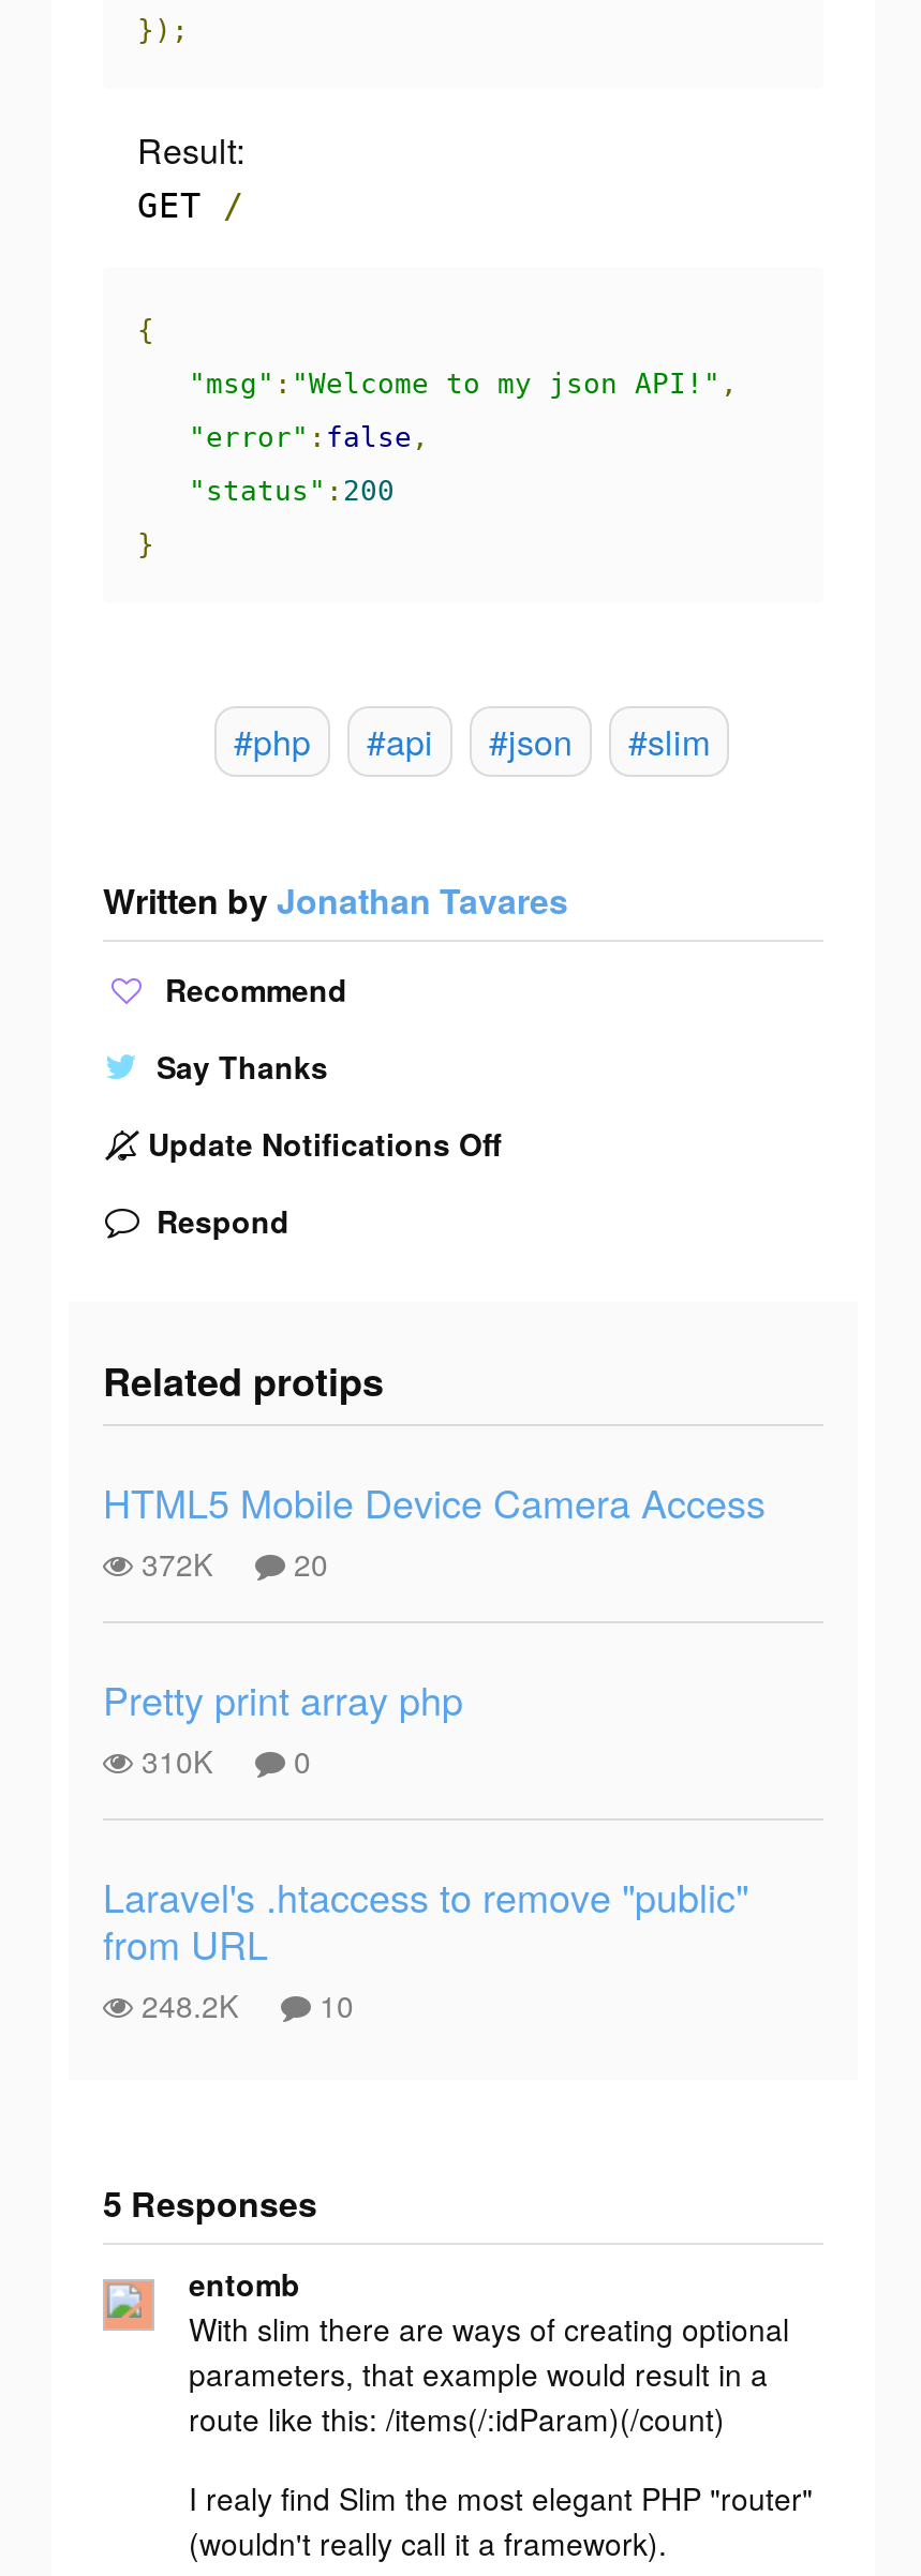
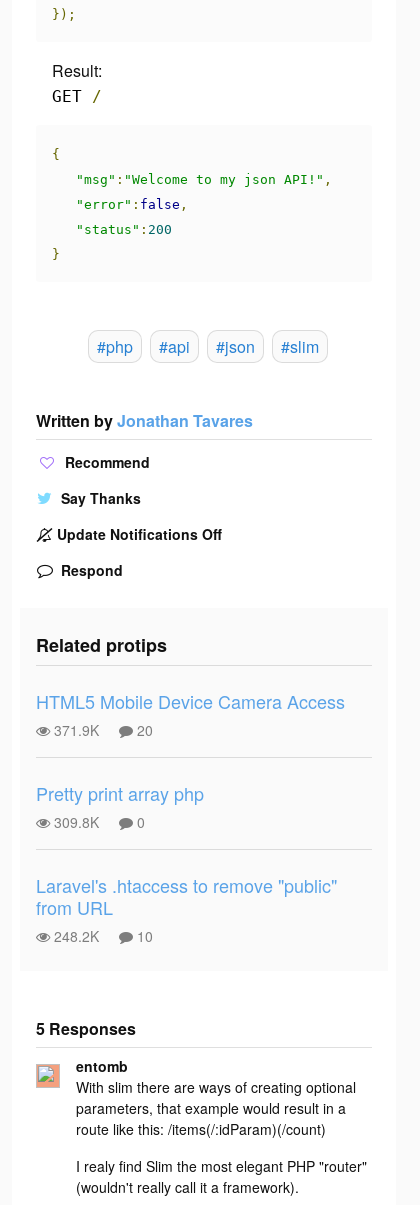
- 372K 20
+ 371.9K 20

- 310K 0
+ 309.8K 0
